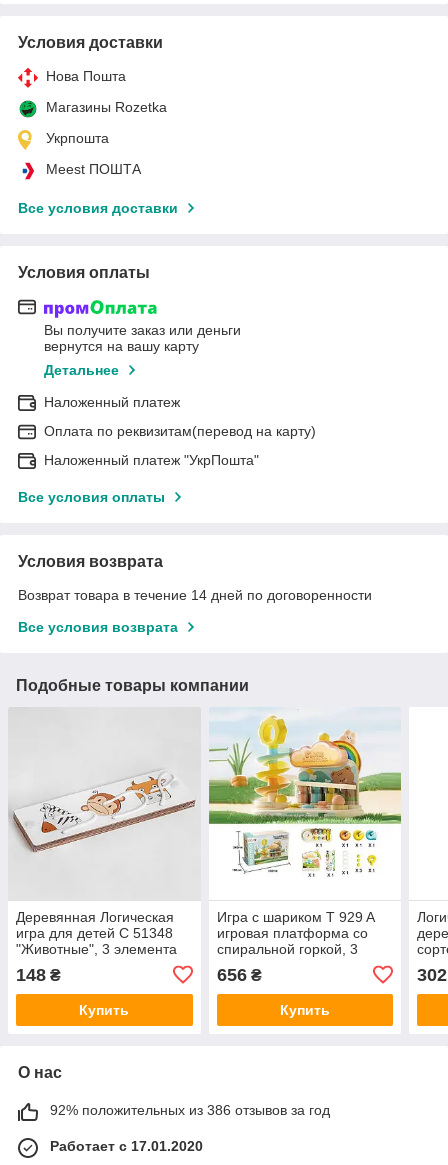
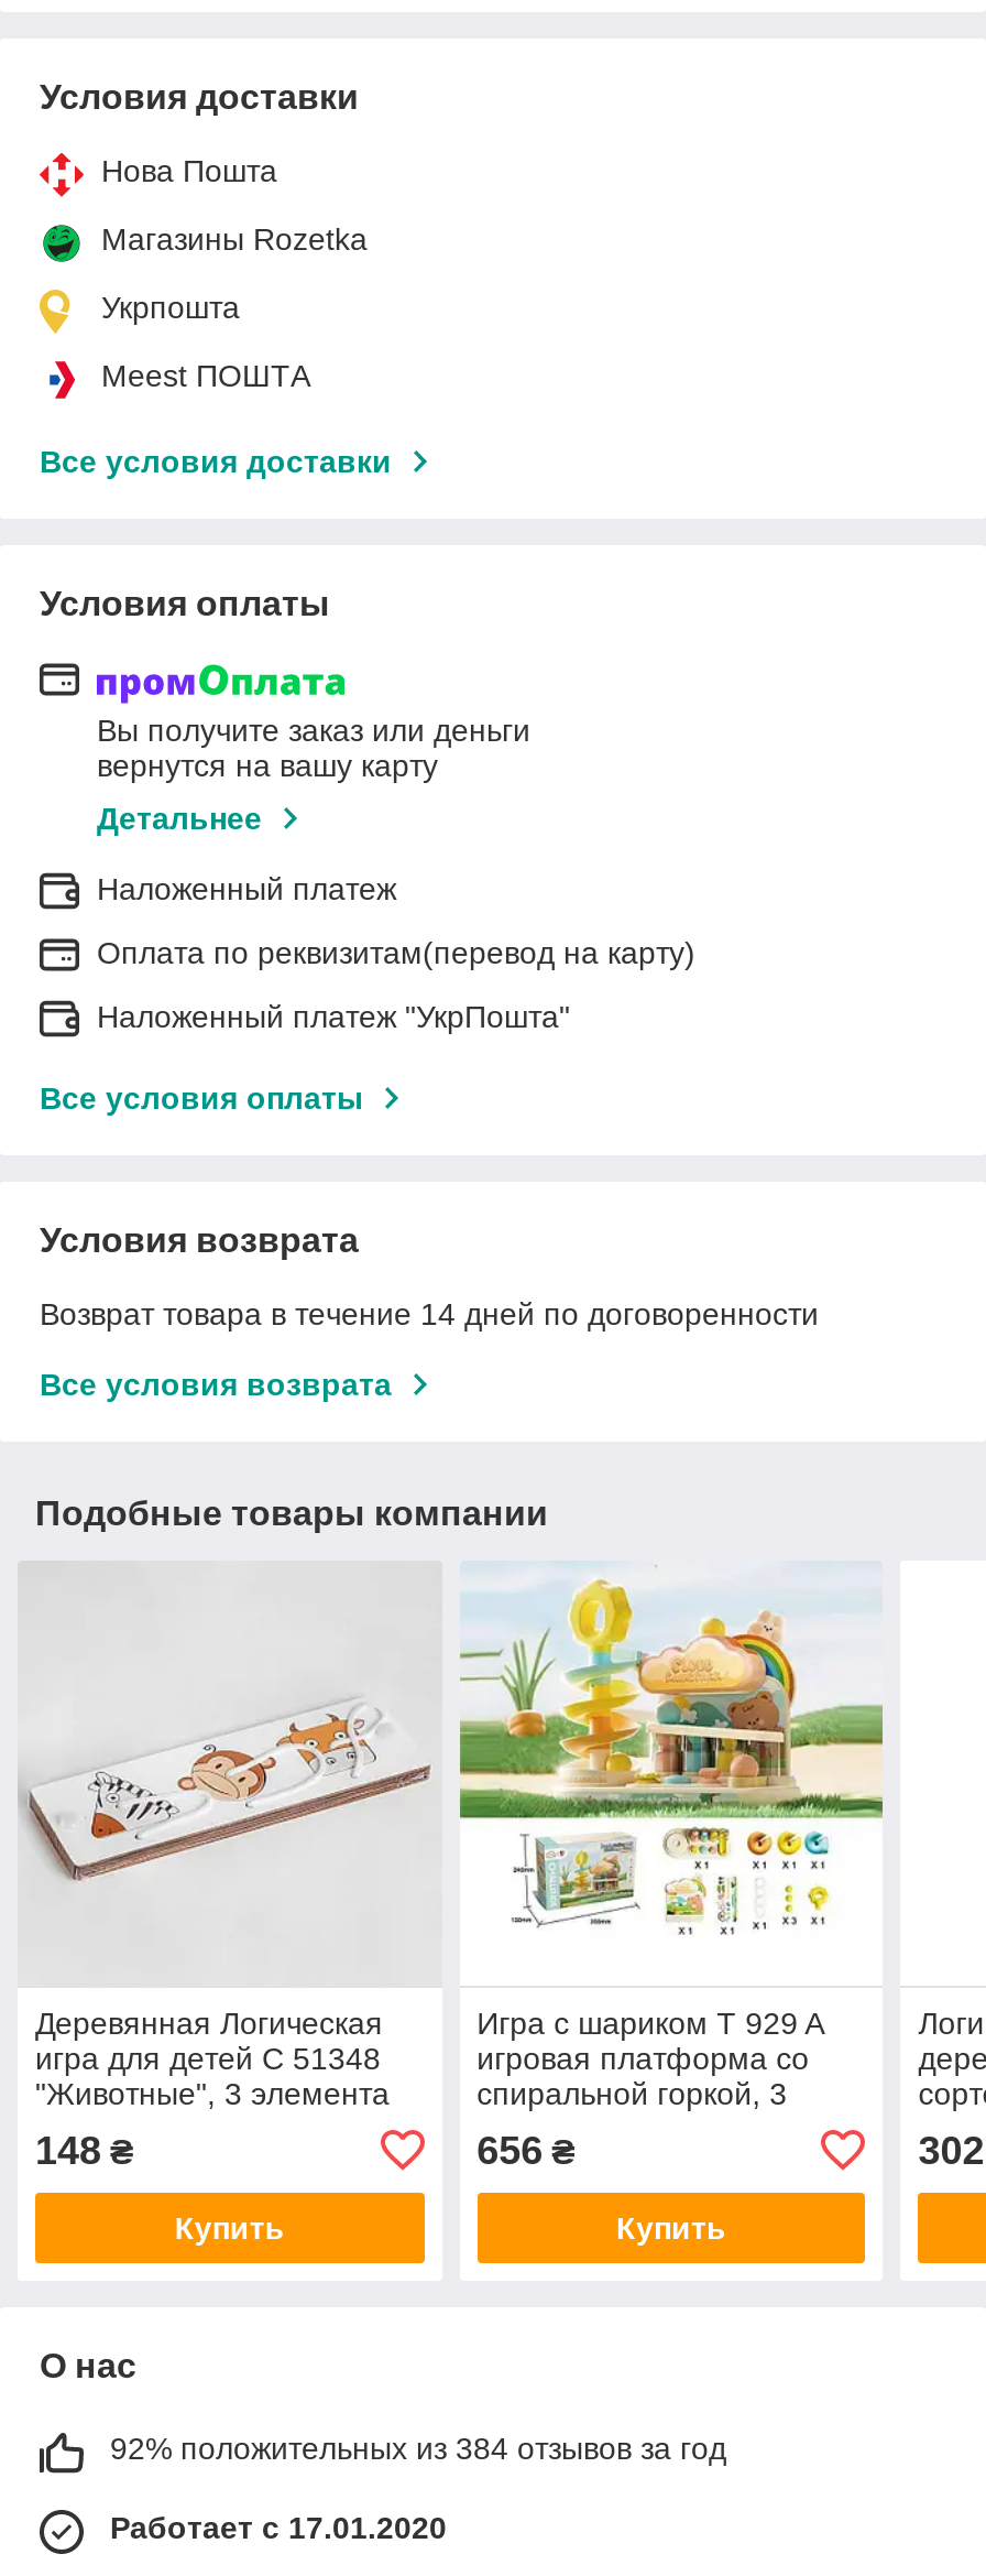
- 92% положительных из 386 отзывов за год
+ 92% положительных из 384 отзывов за год
